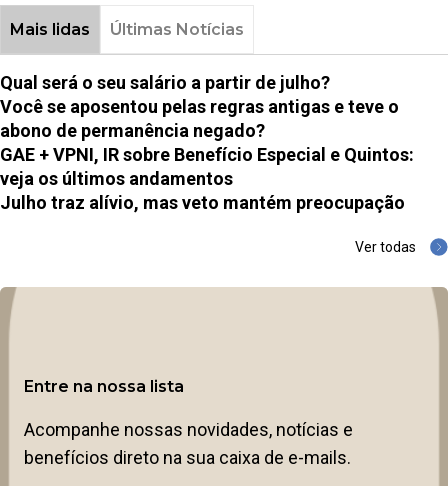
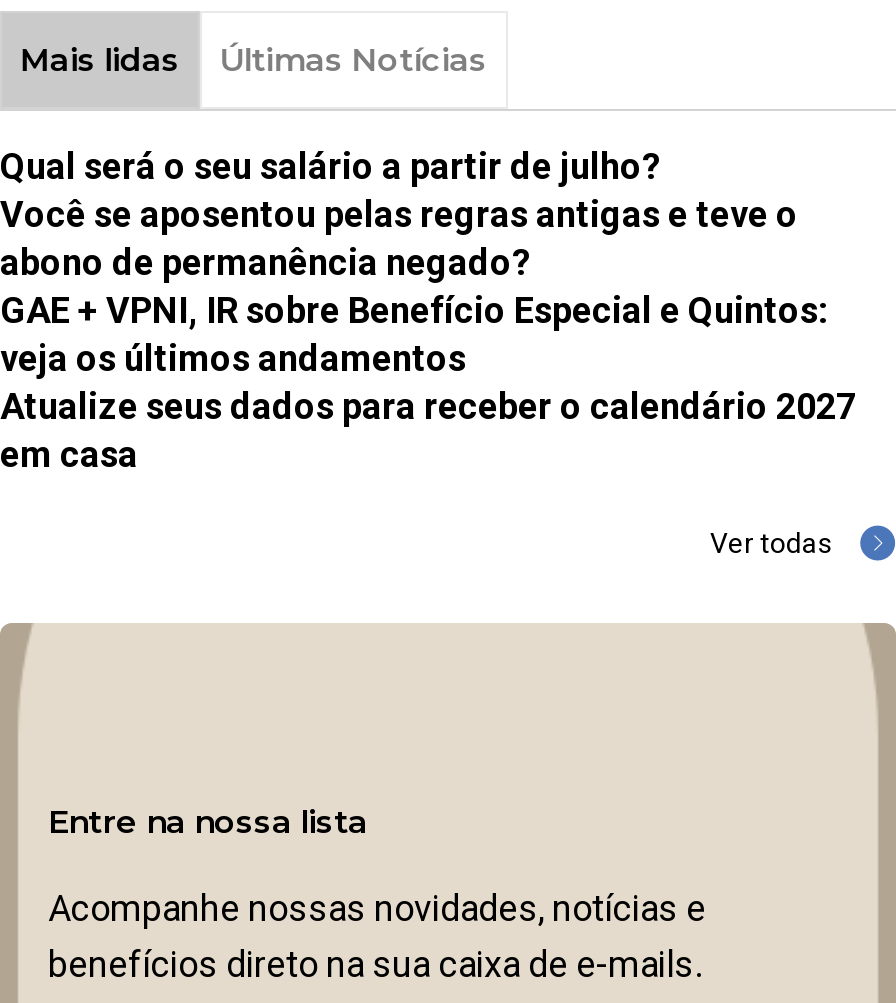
- Julho traz alívio, mas veto mantém preocupação
+ Atualize seus dados para receber o calendário 2027
+ em casa
